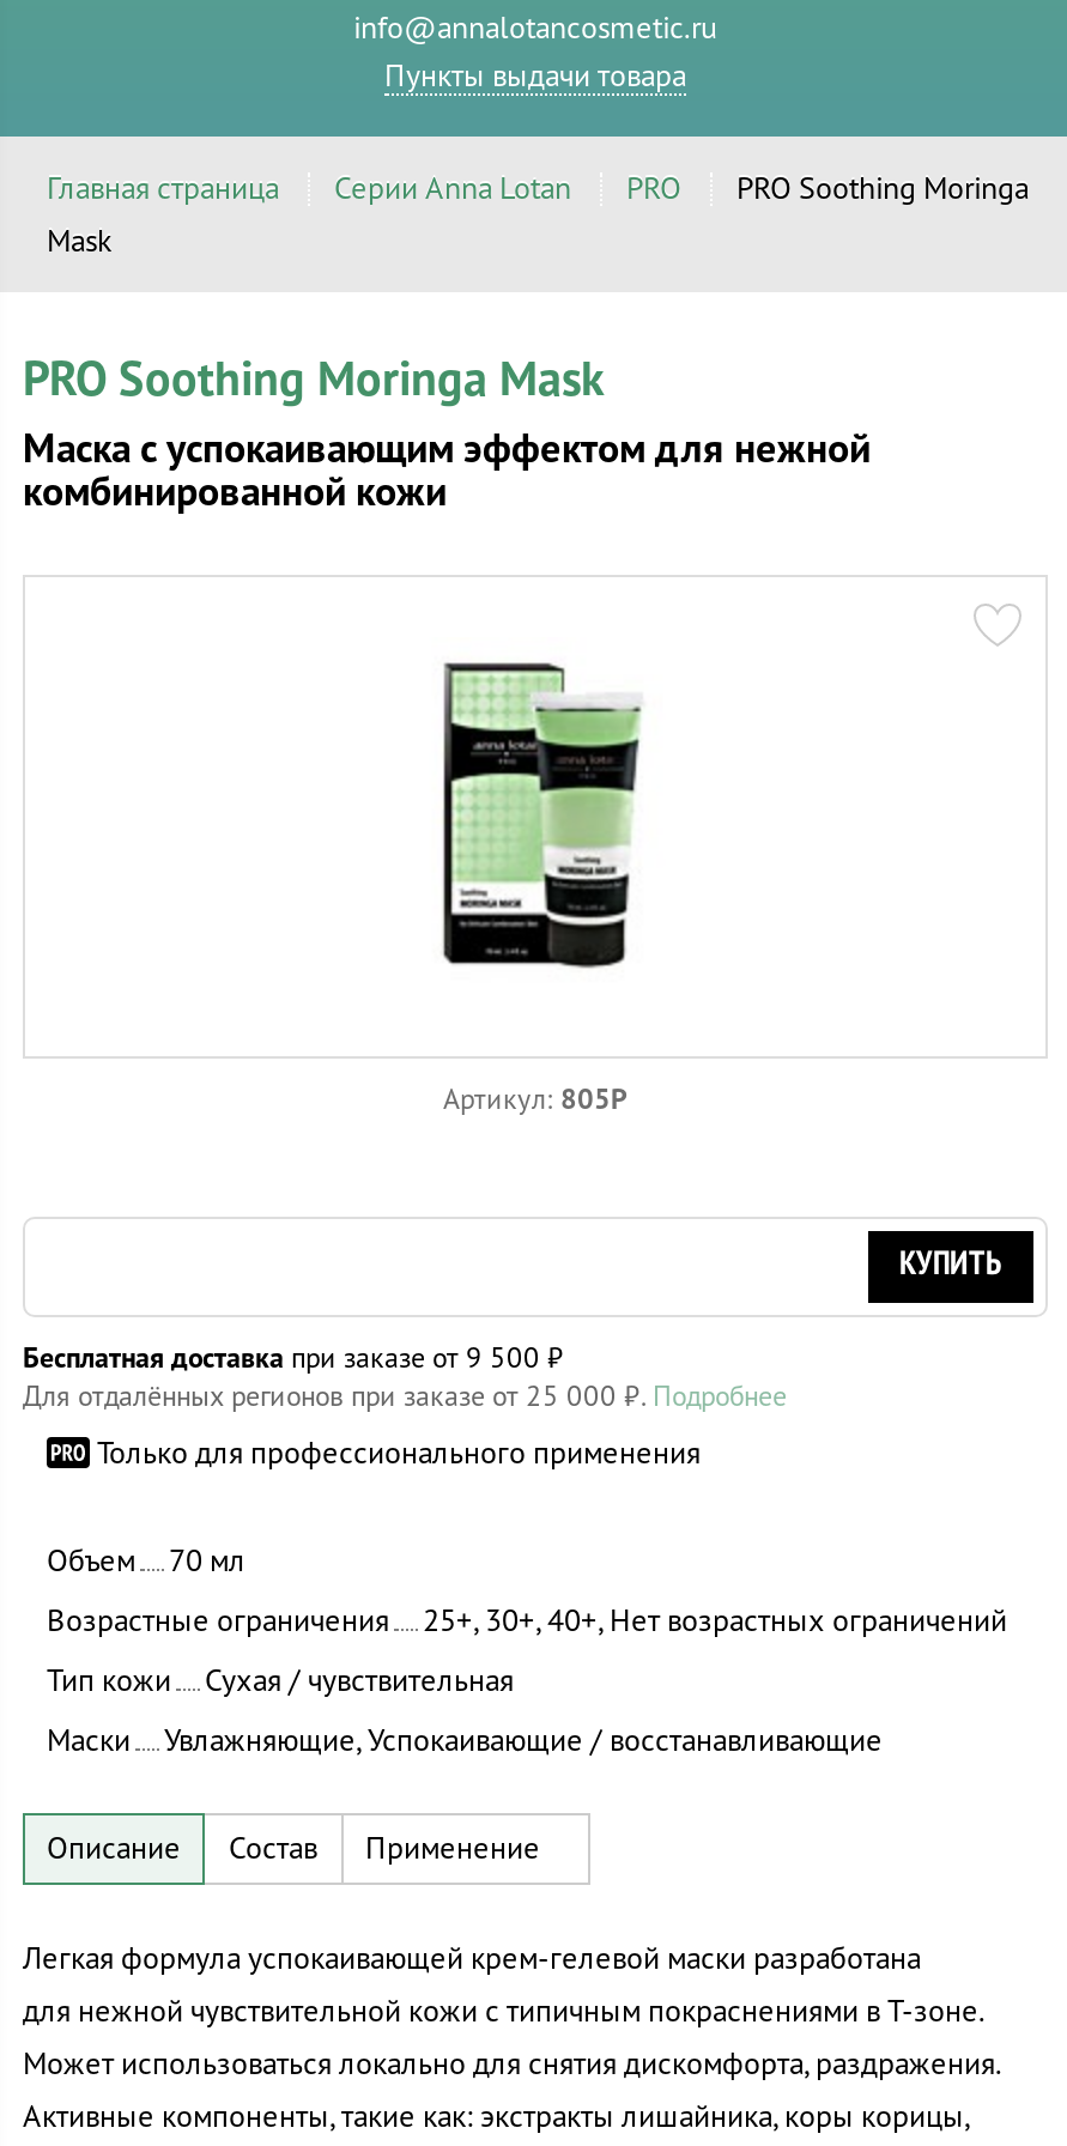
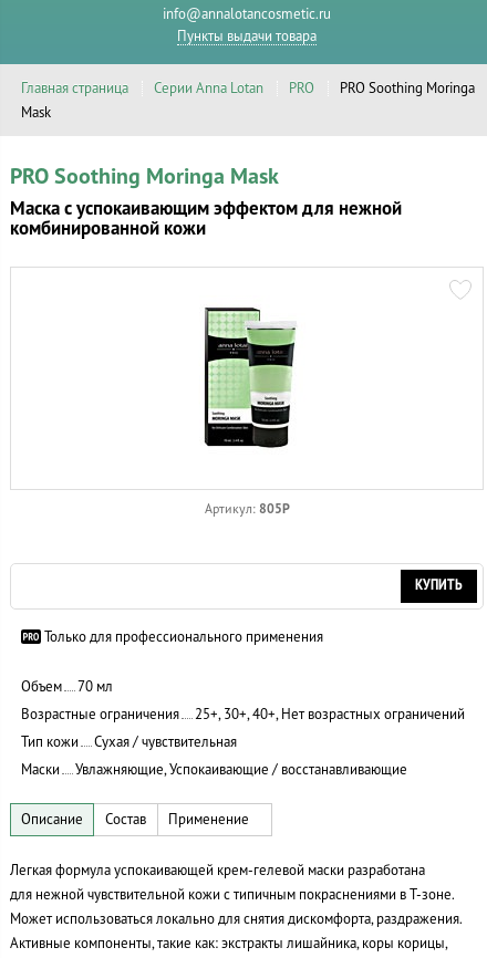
- Бесплатная доставка при заказе от 9 500 ₽
- Для отдалённых регионов при заказе от 25 000 ₽. Подробнее
